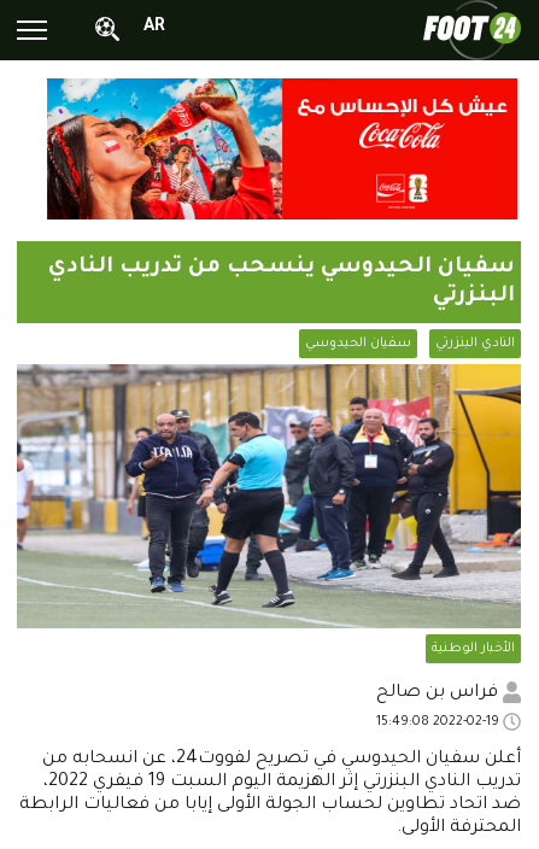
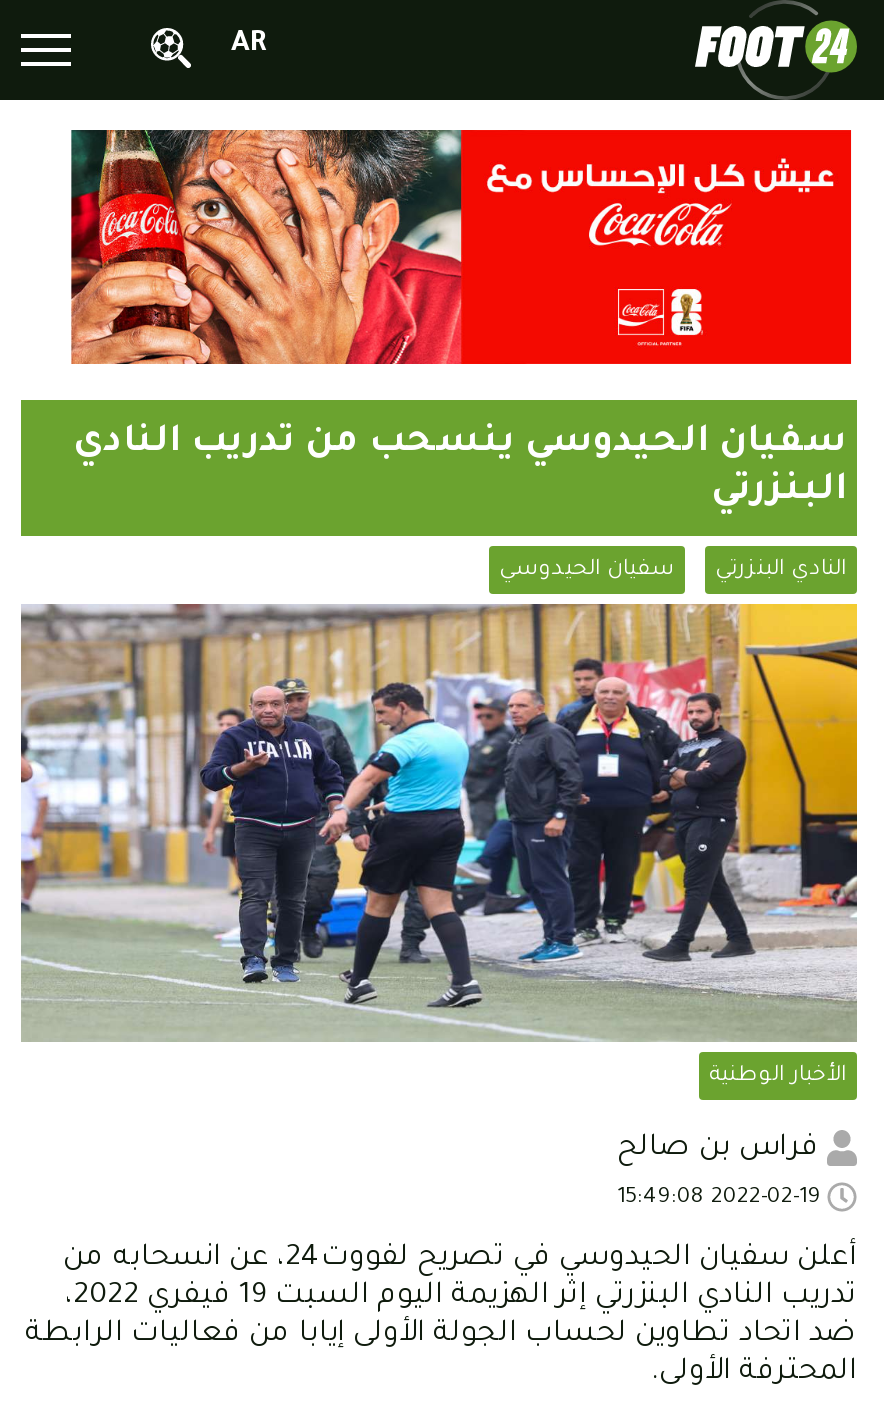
- [image]
+ [image]
